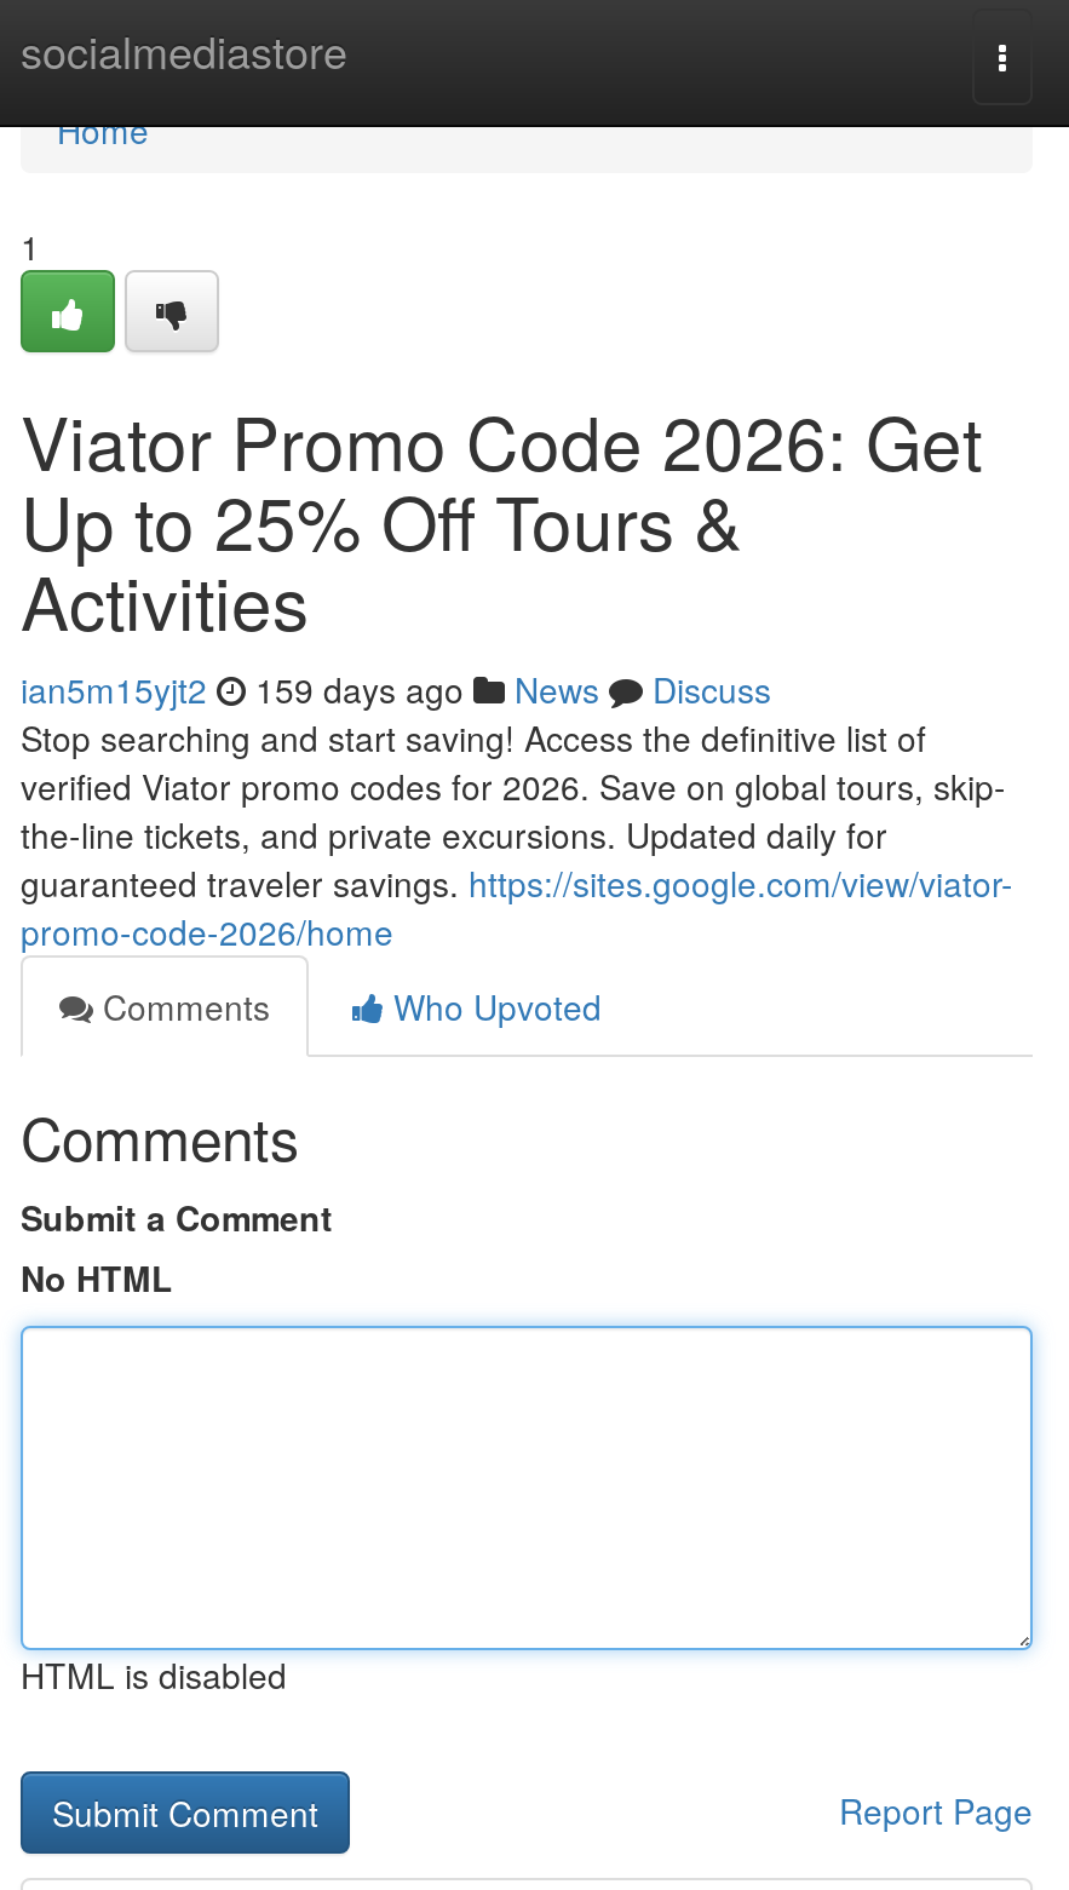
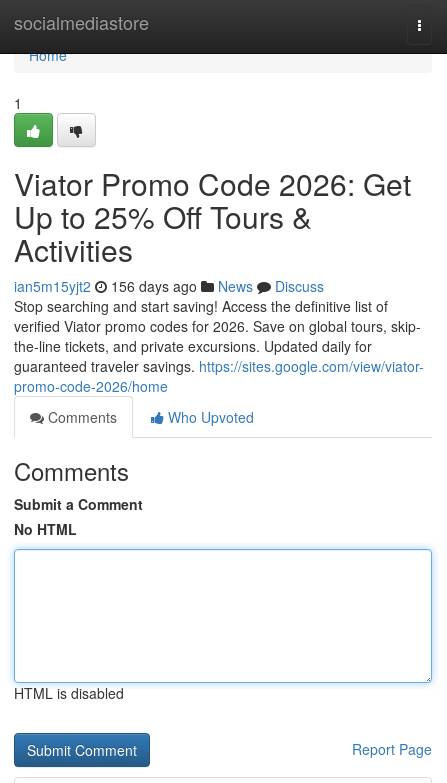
- ian5m15yjt2 159 days ago News Discuss
+ ian5m15yjt2 156 days ago News Discuss
